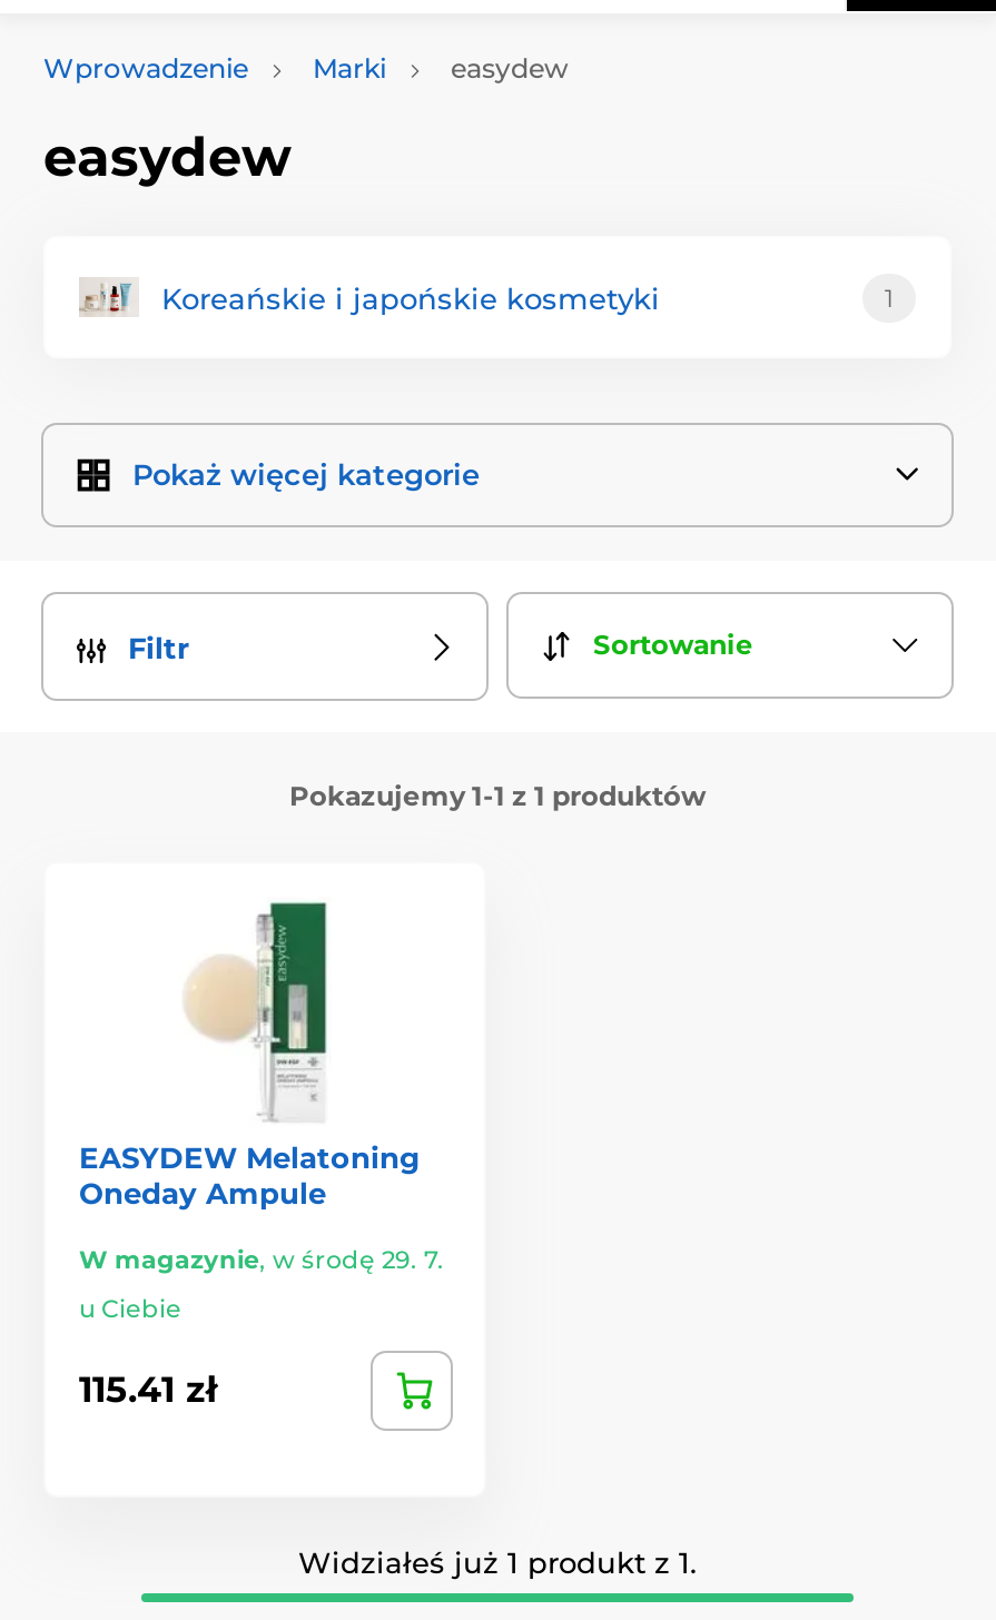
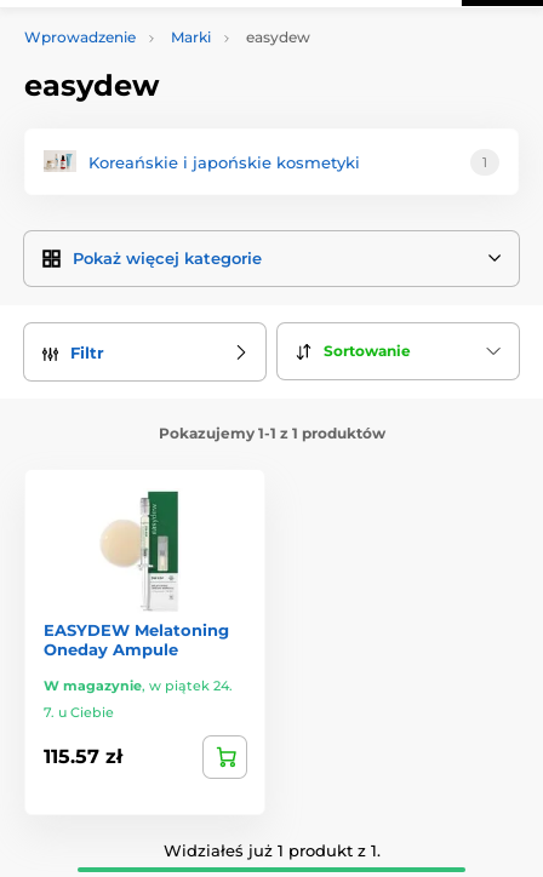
- W magazynie, w środę 29. 7.
+ W magazynie, w piątek 24.

- u Ciebie
+ 7. u Ciebie

- 115.41 zł
+ 115.57 zł
